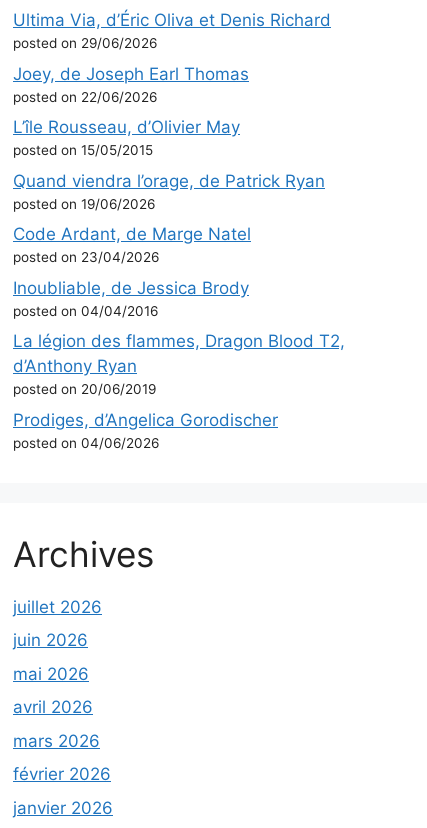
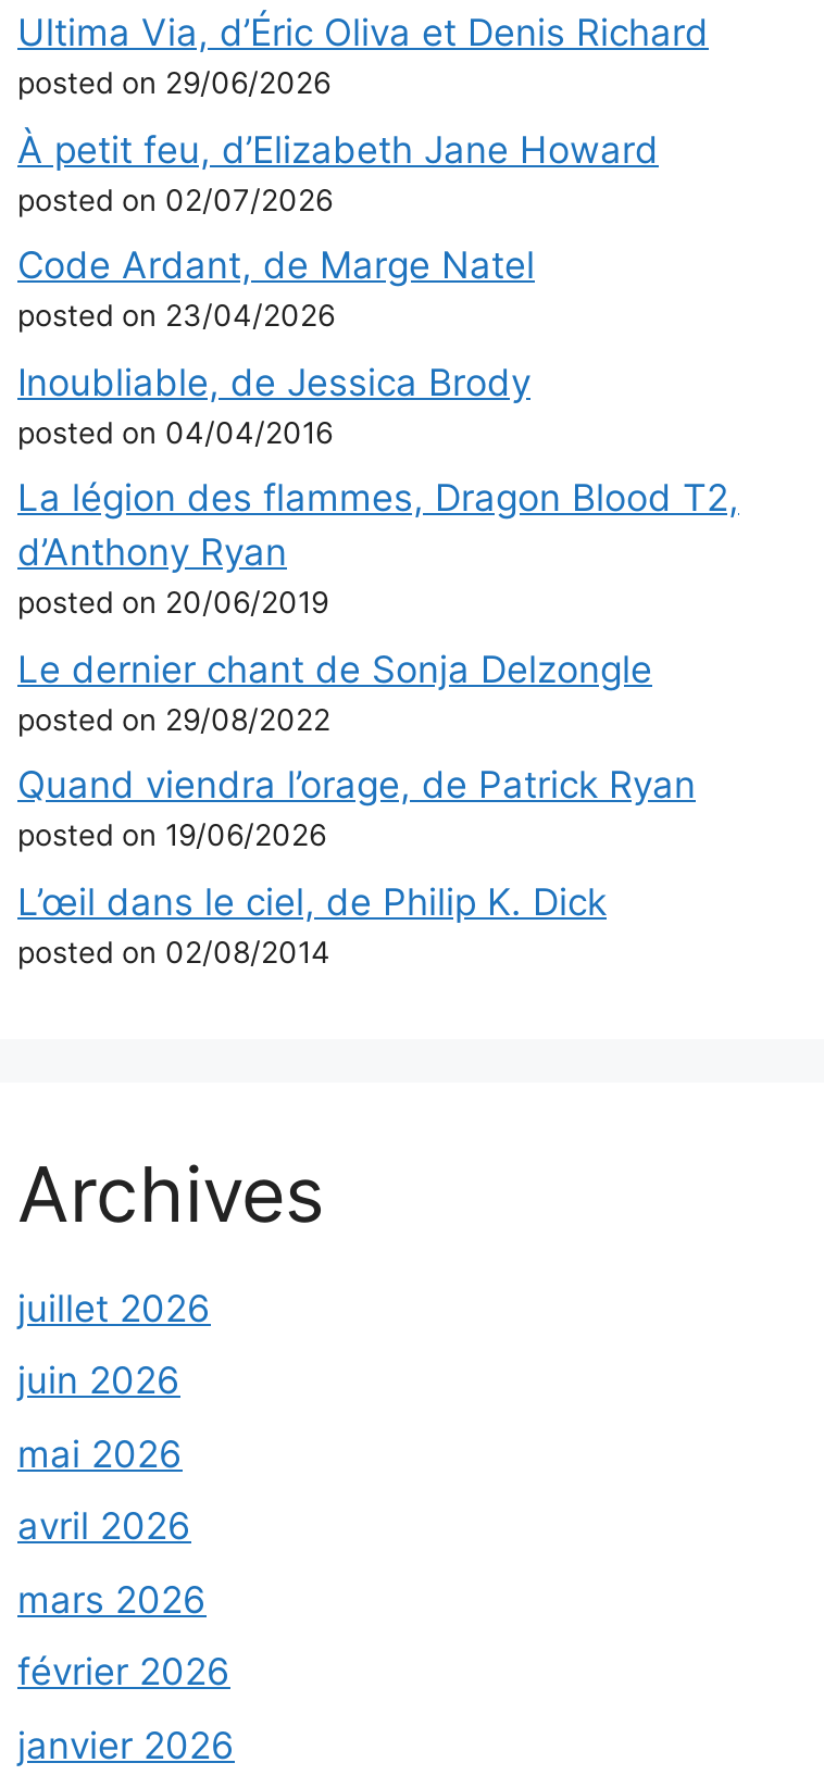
- Joey, de Joseph Earl Thomas
- posted on 22/06/2026
- L’île Rousseau, d’Olivier May
- posted on 15/05/2015
+ À petit feu, d’Elizabeth Jane Howard
+ posted on 02/07/2026

moved down: Quand viendra l’orage, de Patrick Ryan | posted on 19/06/2026

moved up: Code Ardant, de Marge Natel | posted on 23/04/2026 | Inoubliable, de Jessica Brody | posted on 04/04/2016 | La légion des flammes, Dragon Blood T2, | d’Anthony Ryan | posted on 20/06/2019

- Prodiges, d’Angelica Gorodischer
- posted on 04/06/2026
+ Le dernier chant de Sonja Delzongle
+ posted on 29/08/2022
+ L’œil dans le ciel, de Philip K. Dick
+ posted on 02/08/2014
